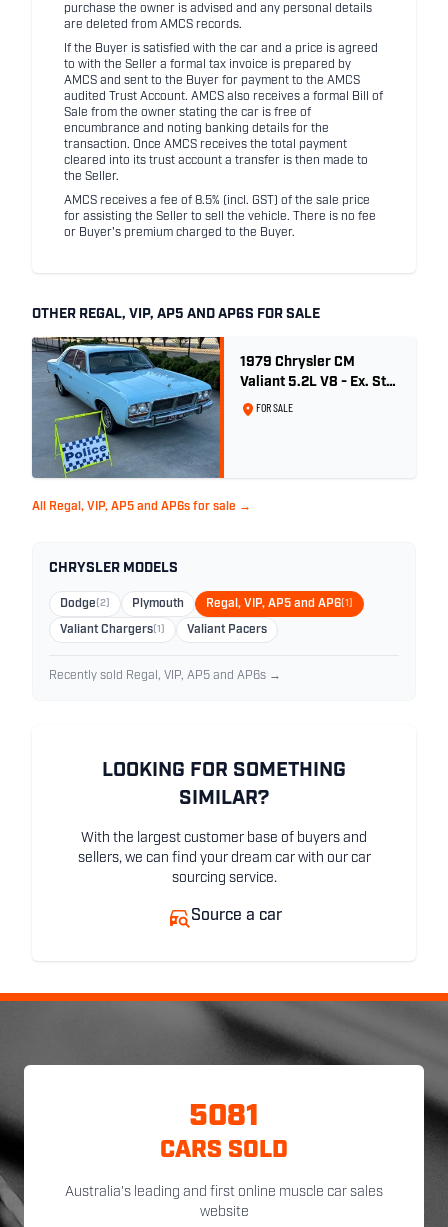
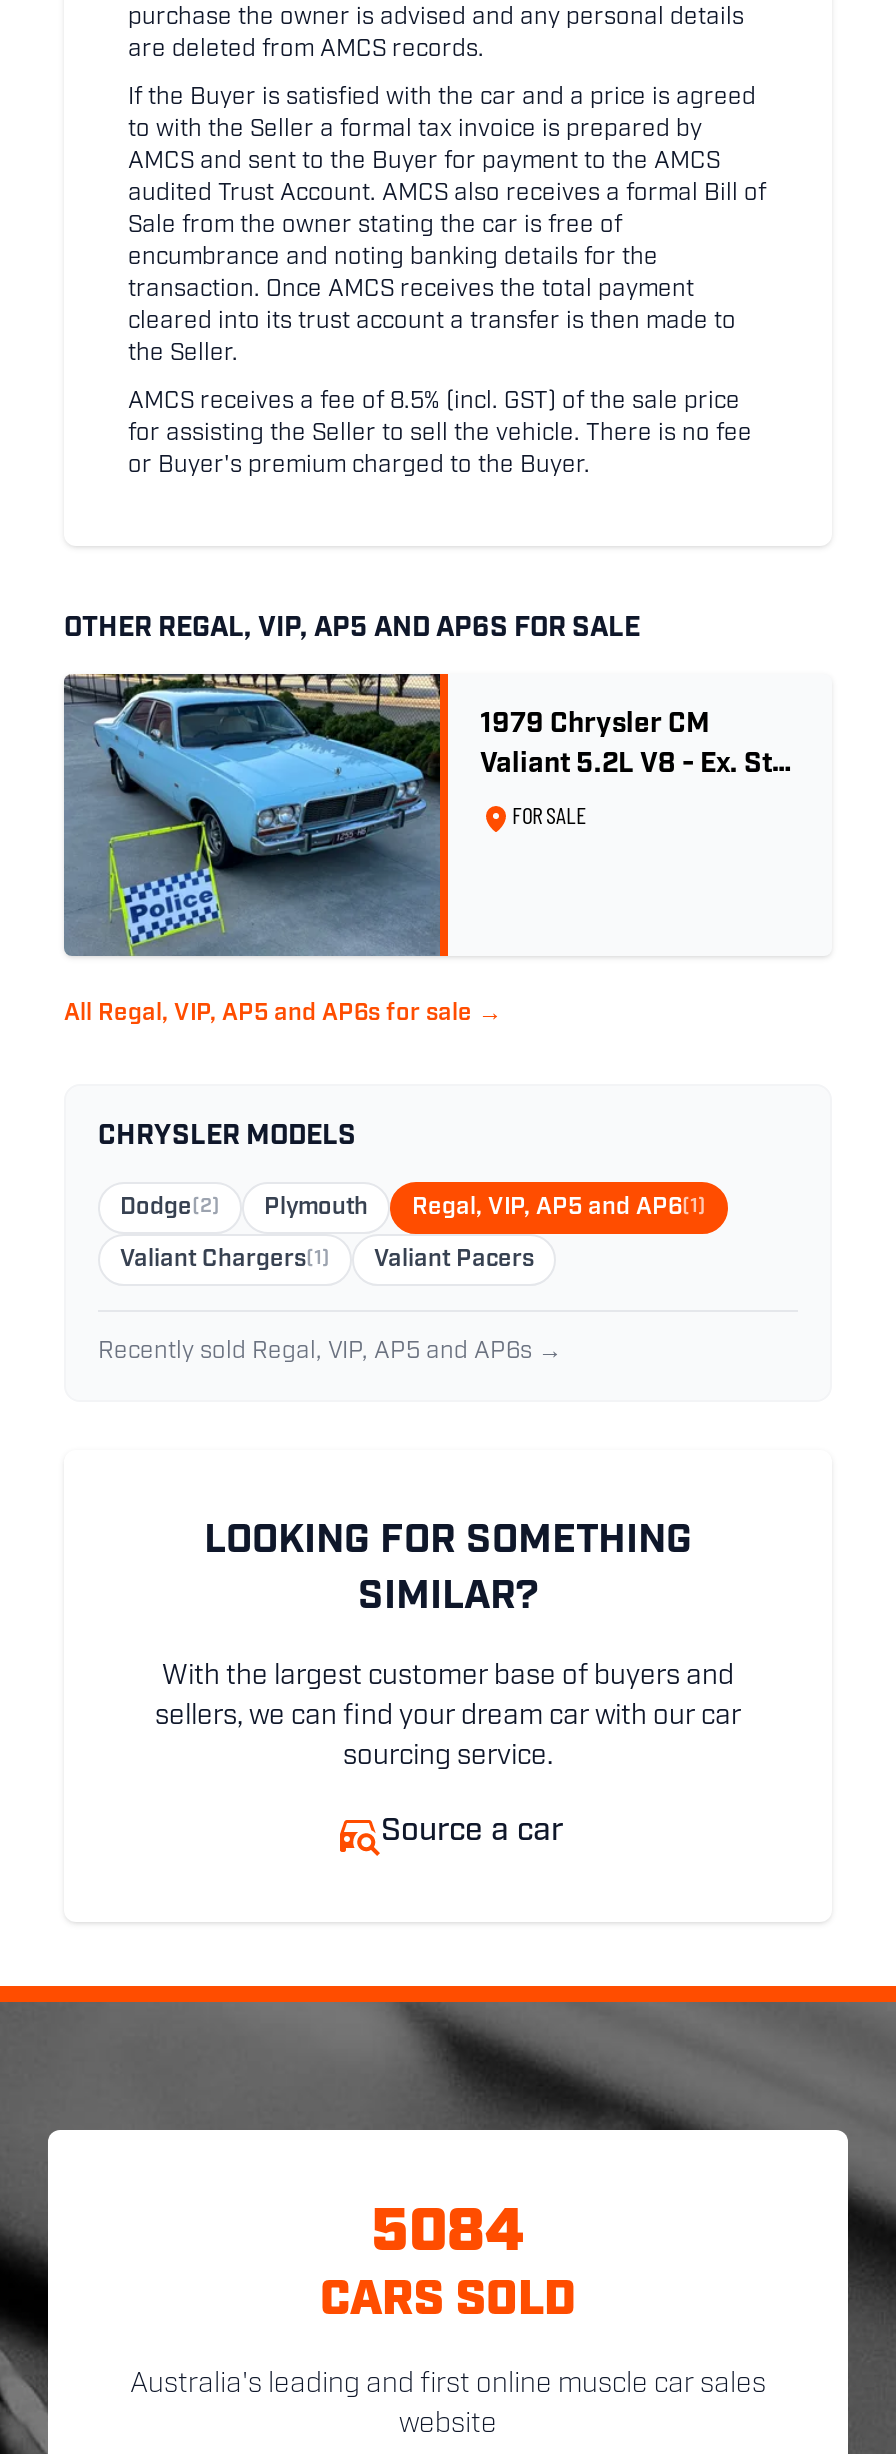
- 5081
+ 5084
